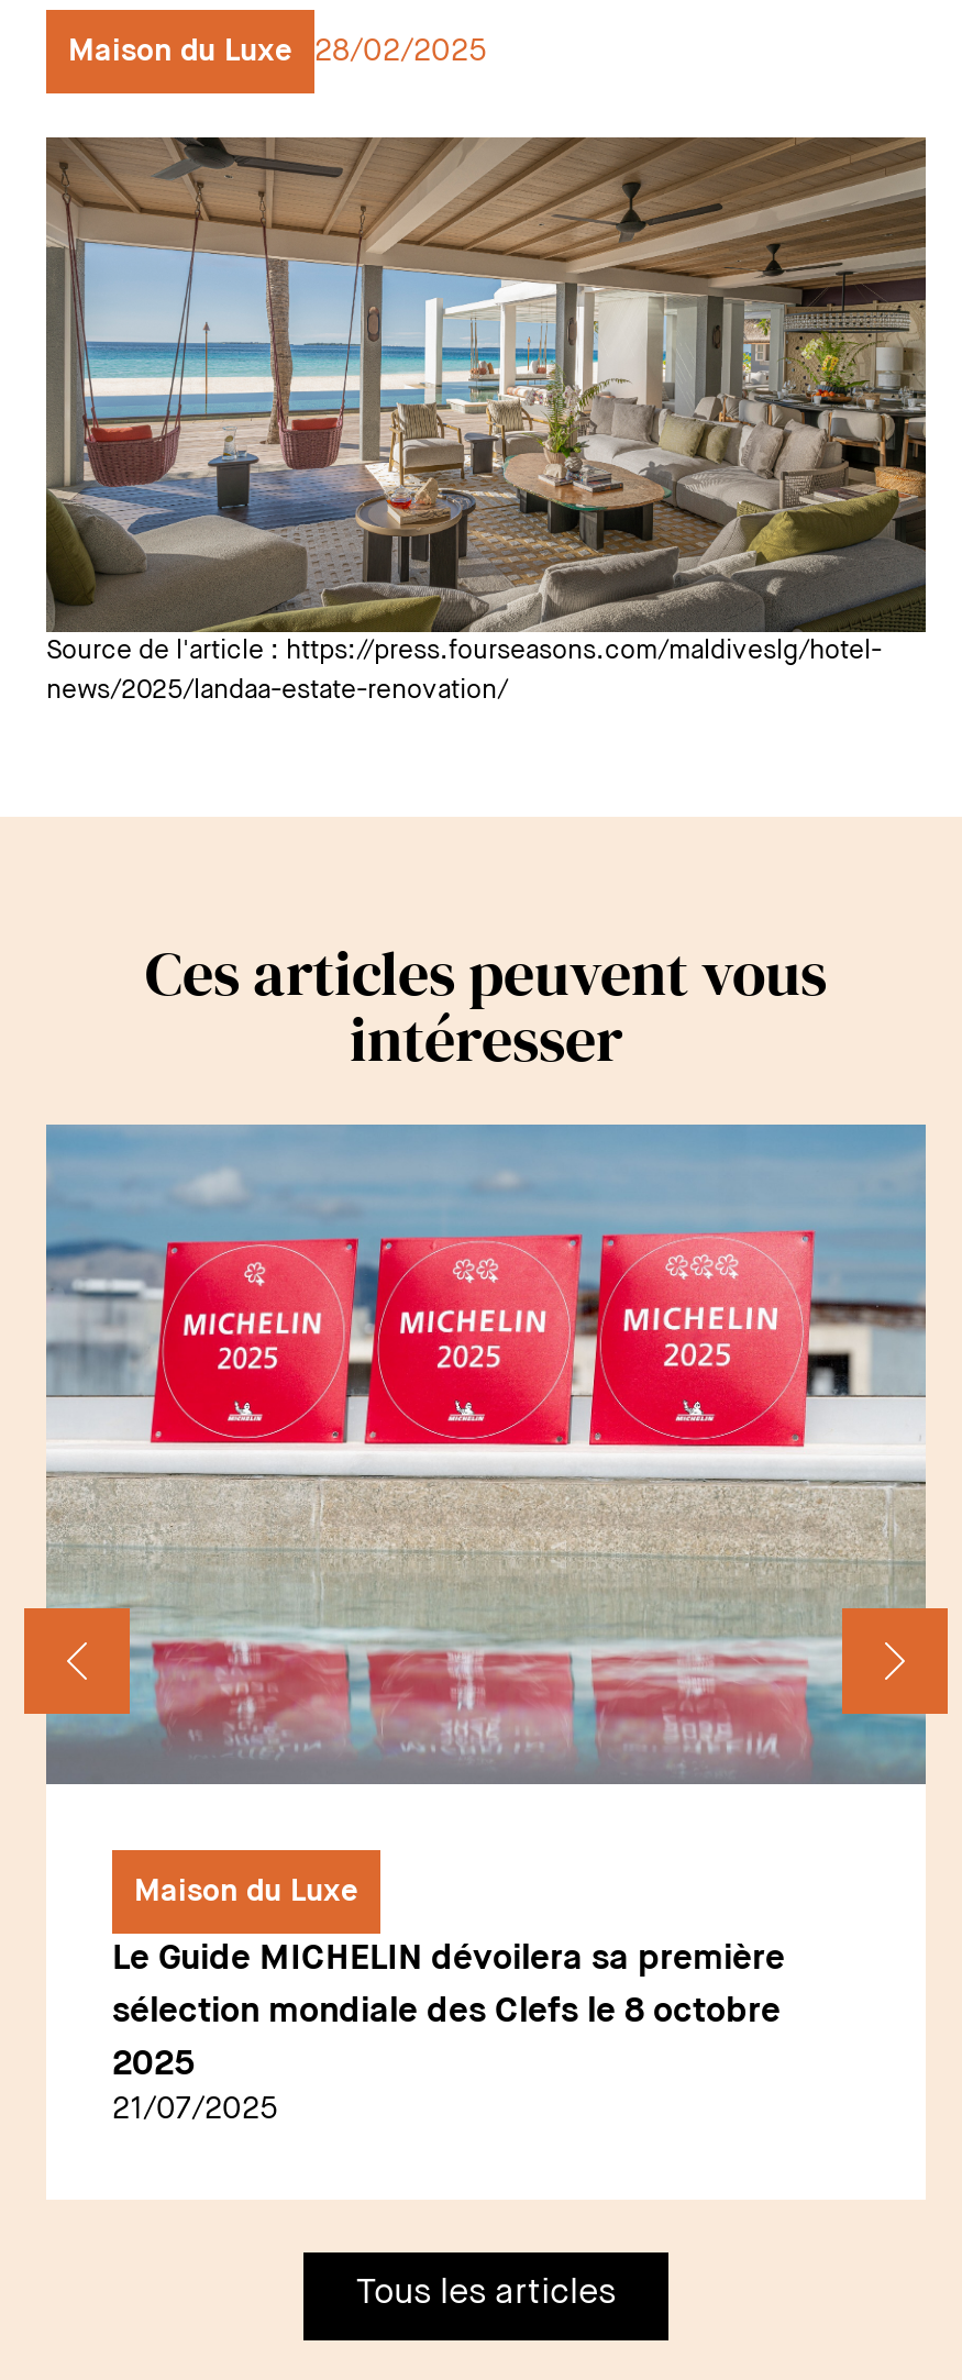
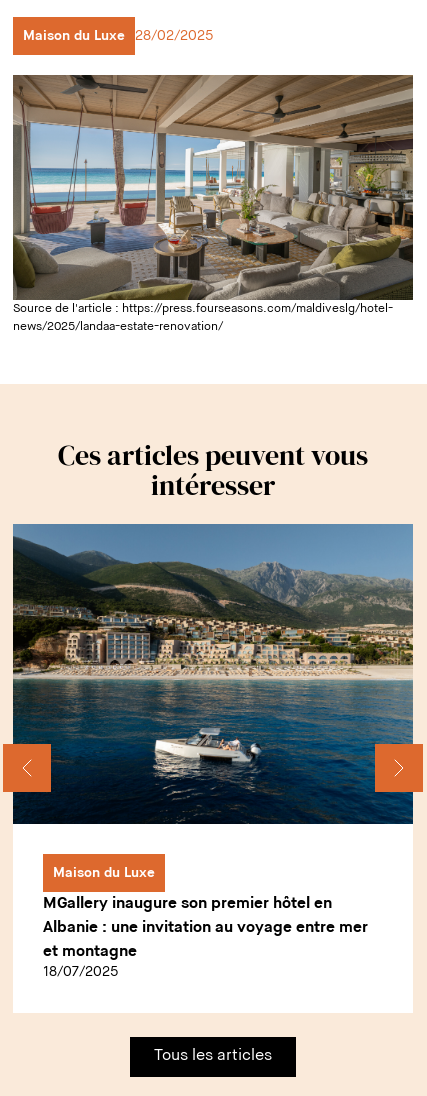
- [image]
+ [image]

- Le Guide MICHELIN dévoilera sa première
+ MGallery inaugure son premier hôtel en

- sélection mondiale des Clefs le 8 octobre
+ Albanie : une invitation au voyage entre mer

- 2025
- 21/07/2025
+ et montagne
+ 18/07/2025
